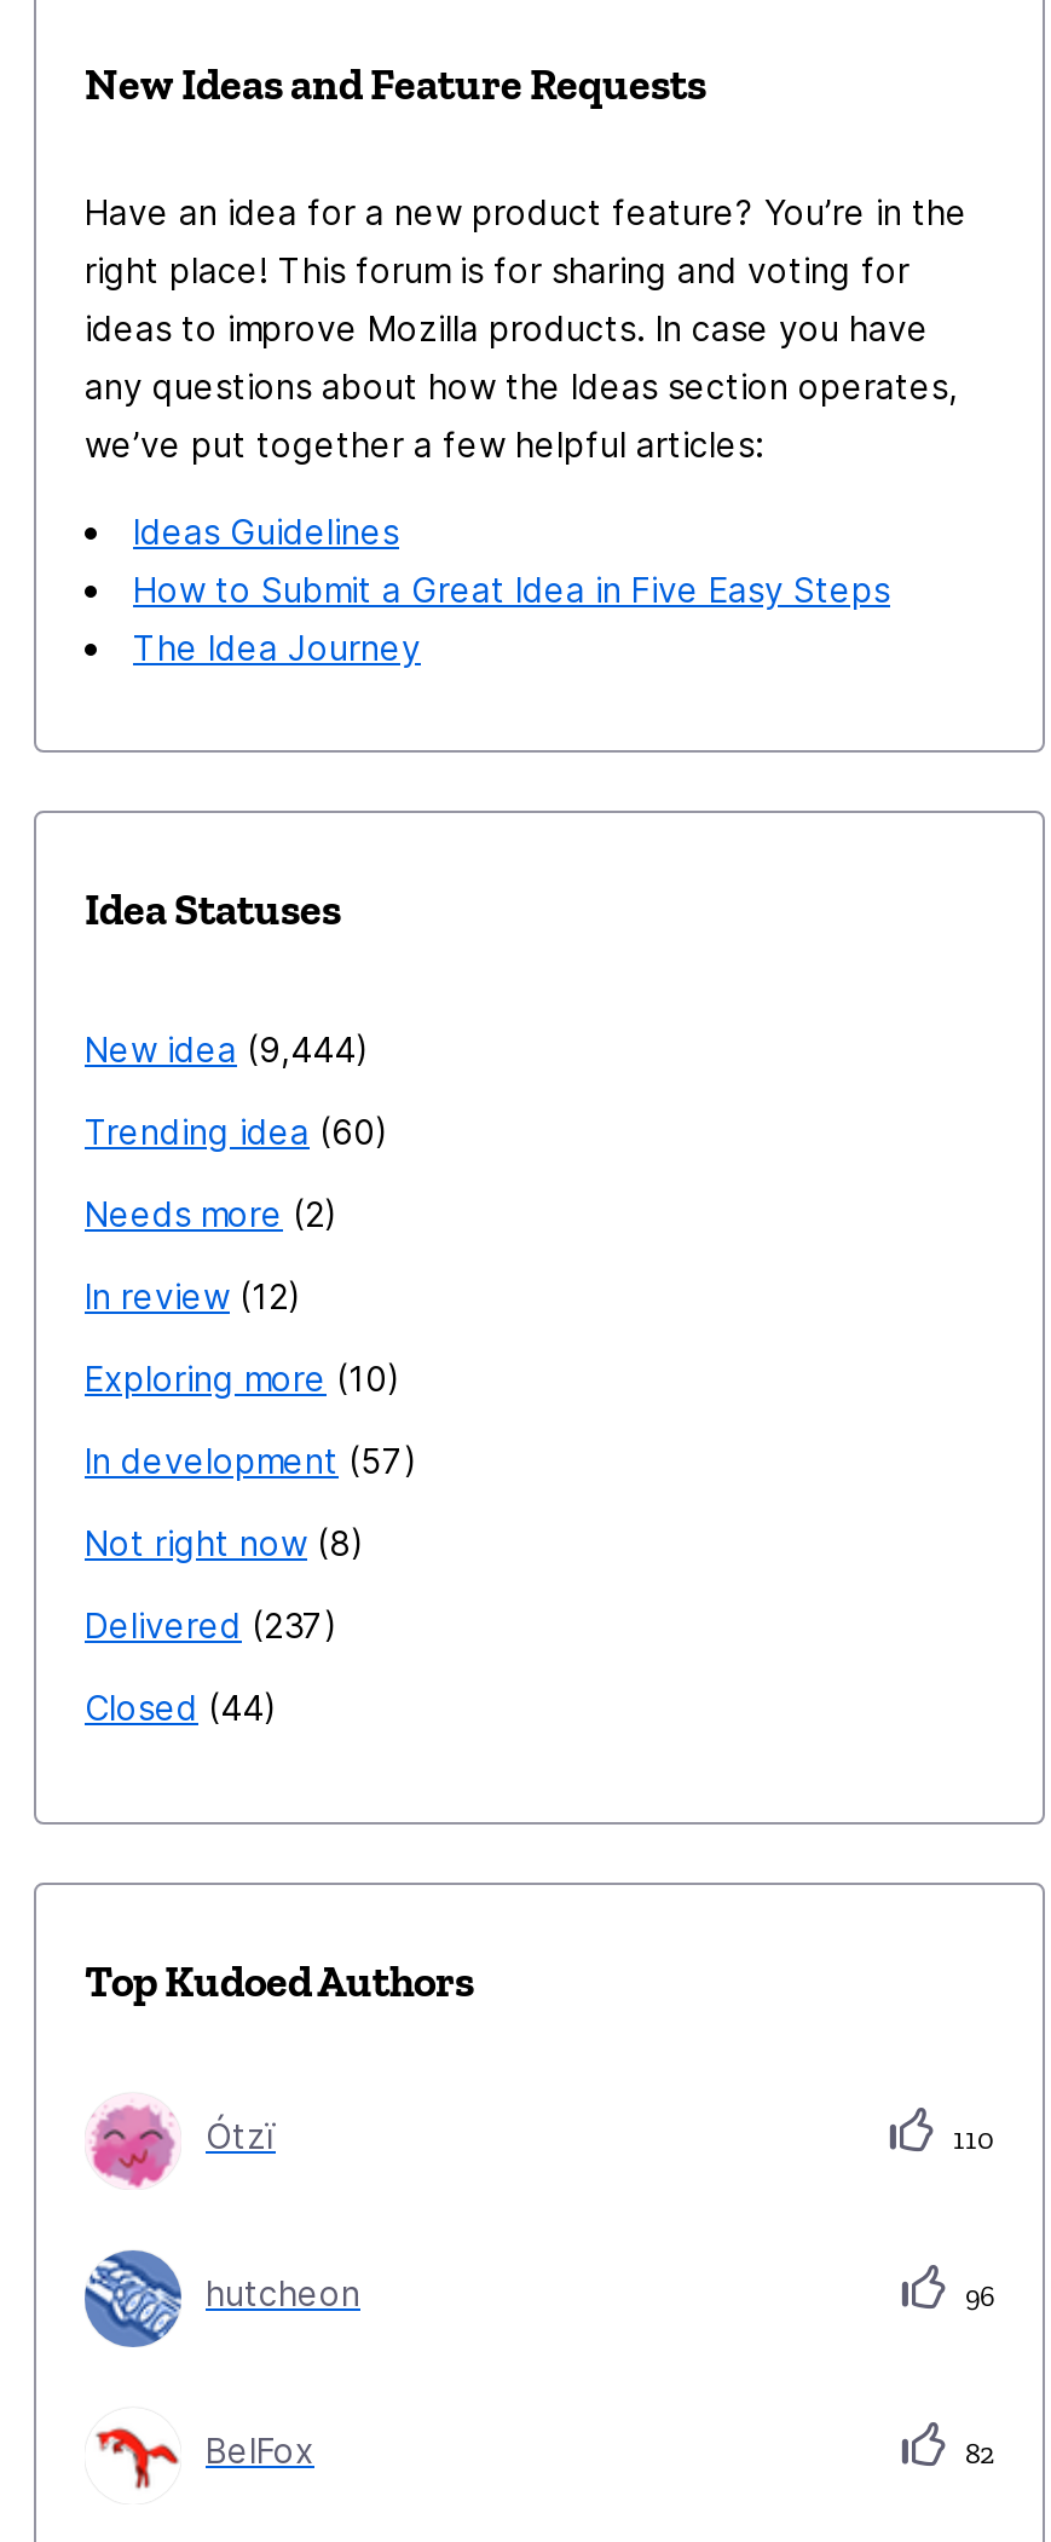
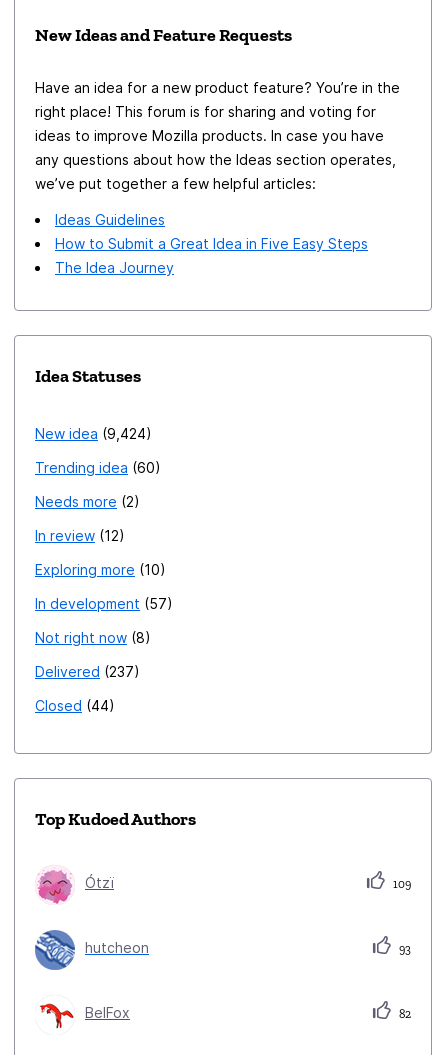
- New idea 9,444
+ New idea 9,424

- 110
+ 109

- 96
+ 93
